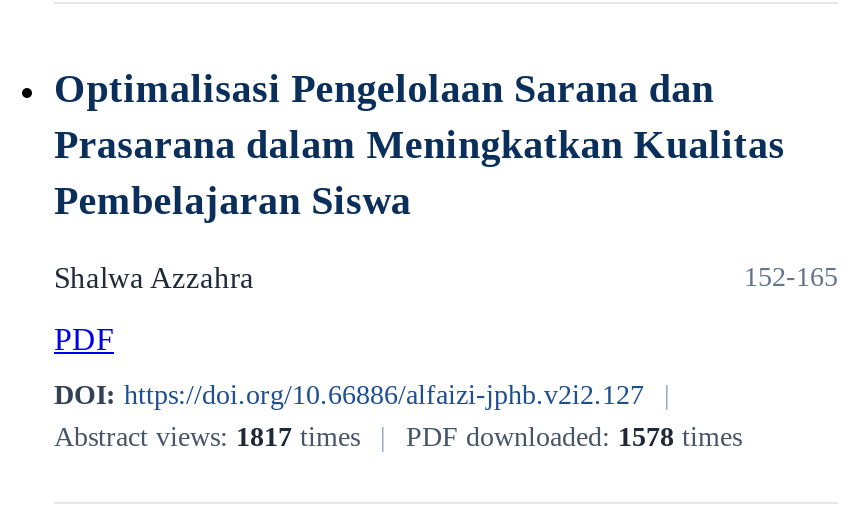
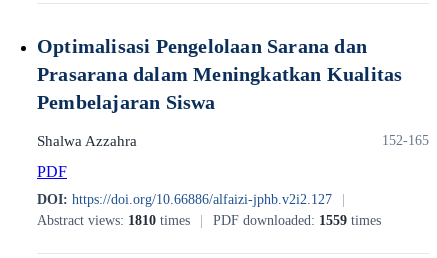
- Abstract views: 1817 times
+ Abstract views: 1810 times

- PDF downloaded: 1578 times
+ PDF downloaded: 1559 times
